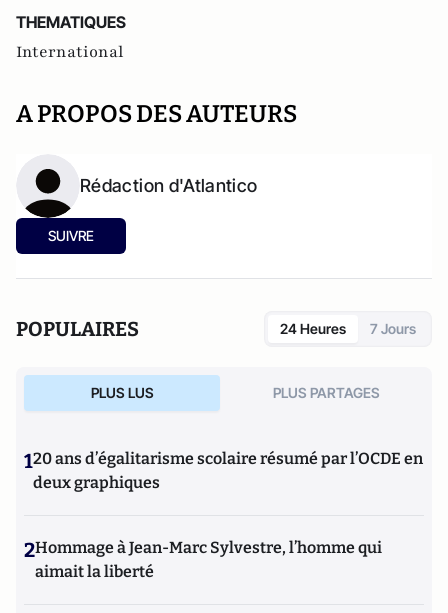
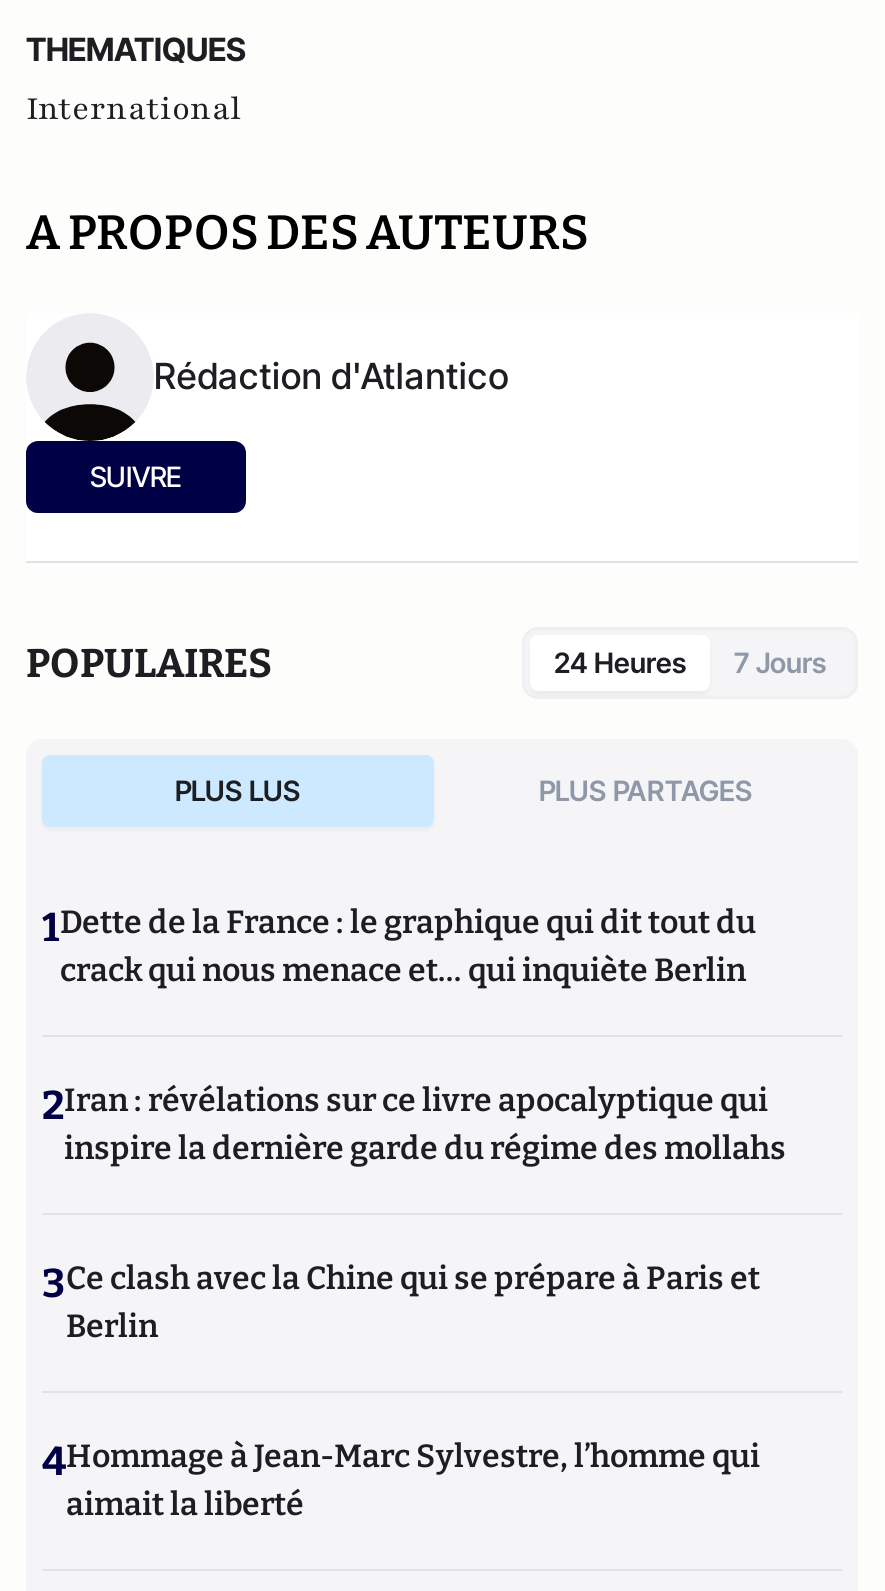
- 120 ans d’égalitarisme scolaire résumé par l’OCDE en
- deux graphiques
- 2Hommage à Jean-Marc Sylvestre, l’homme qui
+ 1Dette de la France : le graphique qui dit tout du
+ crack qui nous menace et… qui inquiète Berlin
+ 2Iran : révélations sur ce livre apocalyptique qui
+ inspire la dernière garde du régime des mollahs
+ 3Ce clash avec la Chine qui se prépare à Paris et
+ Berlin
+ 4Hommage à Jean-Marc Sylvestre, l’homme qui
